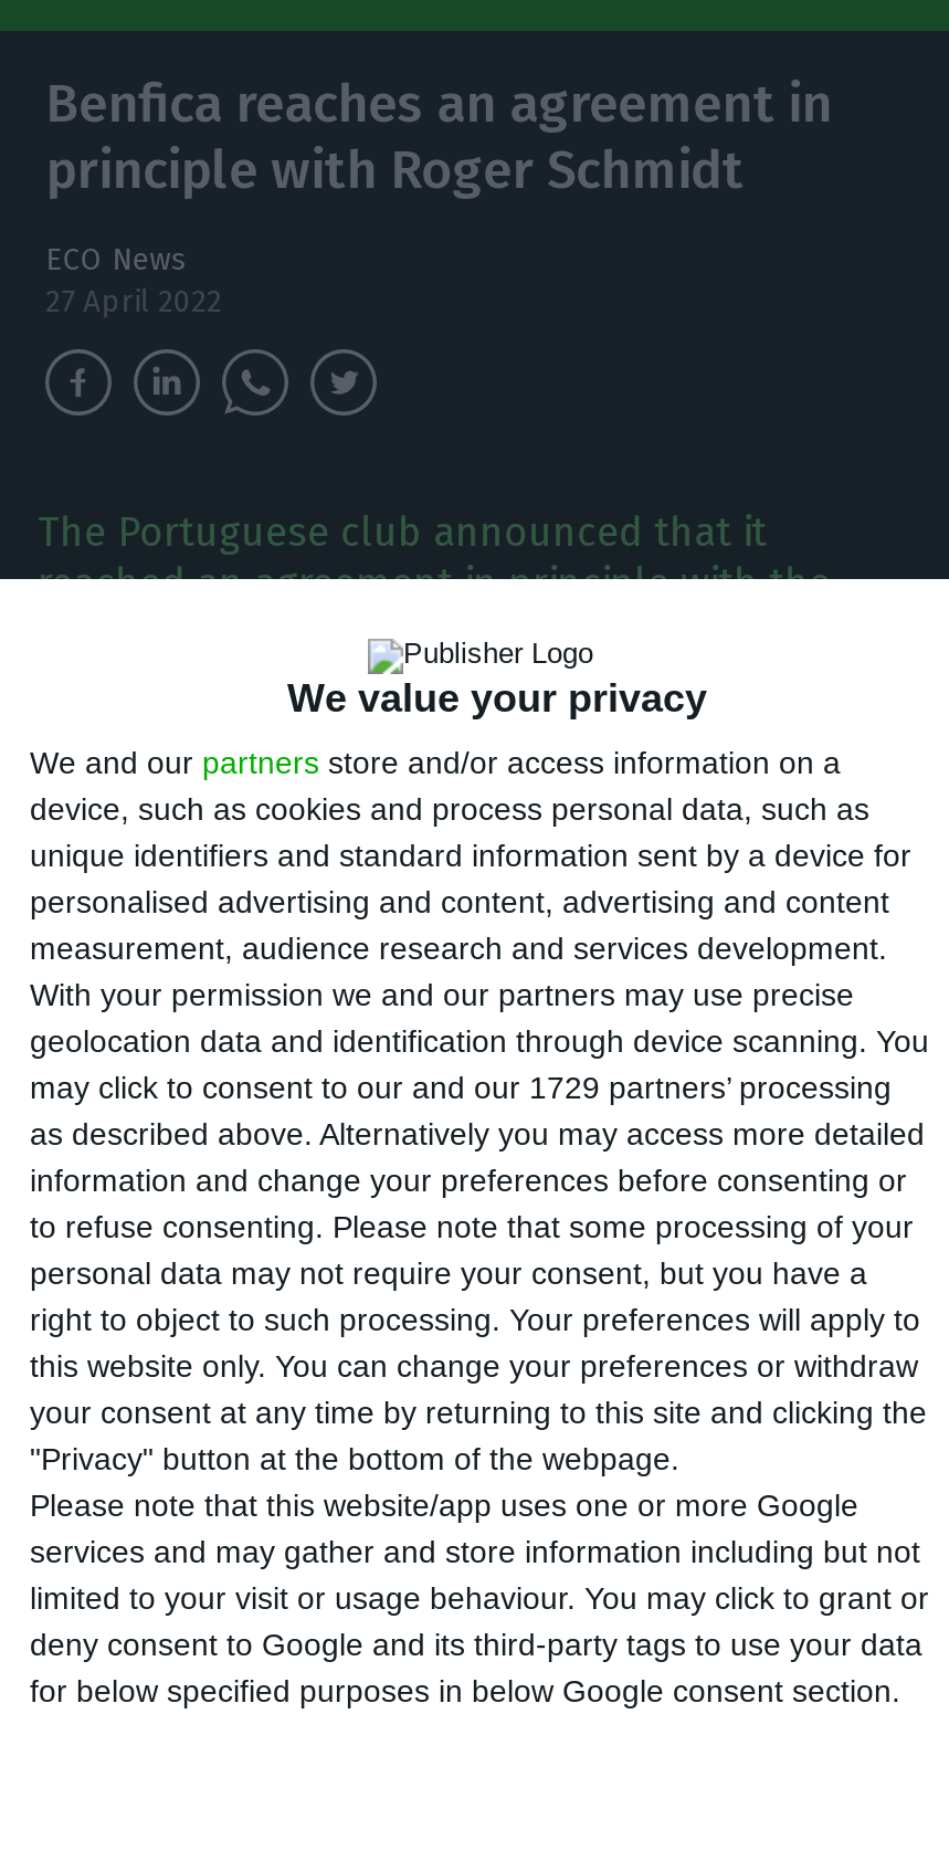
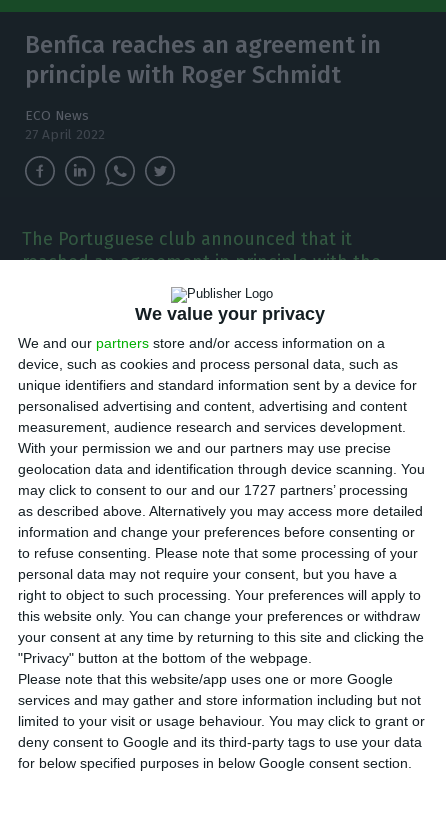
- may click to consent to our and our 1729 partners’ processing
+ may click to consent to our and our 1727 partners’ processing
